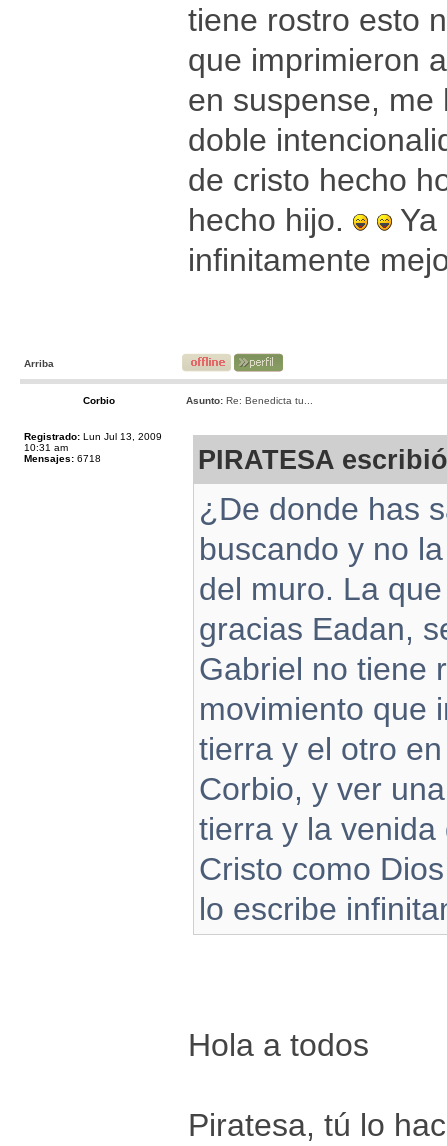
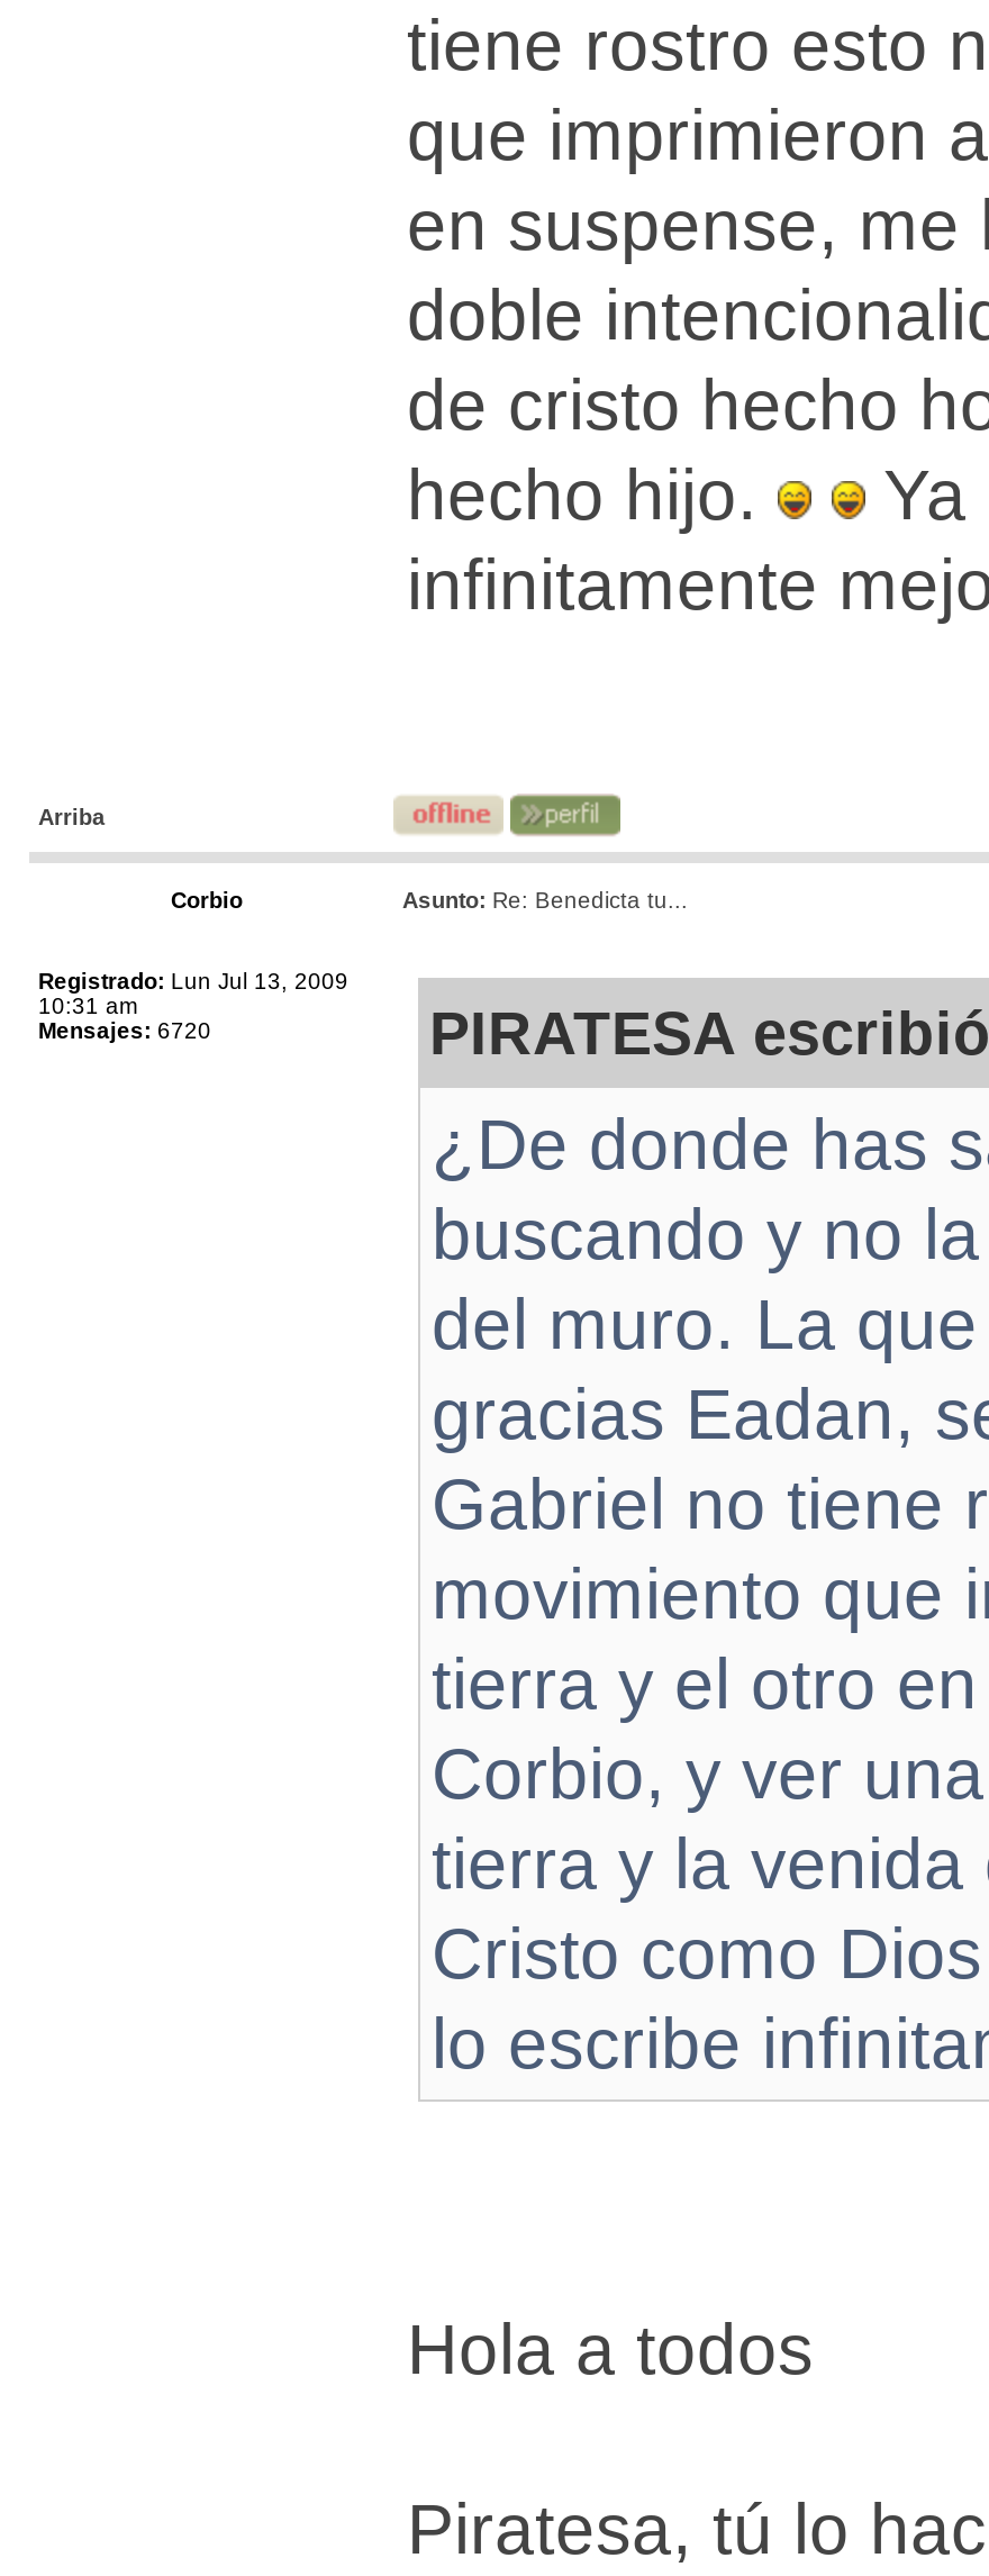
- Mensajes: 6718
+ Mensajes: 6720
